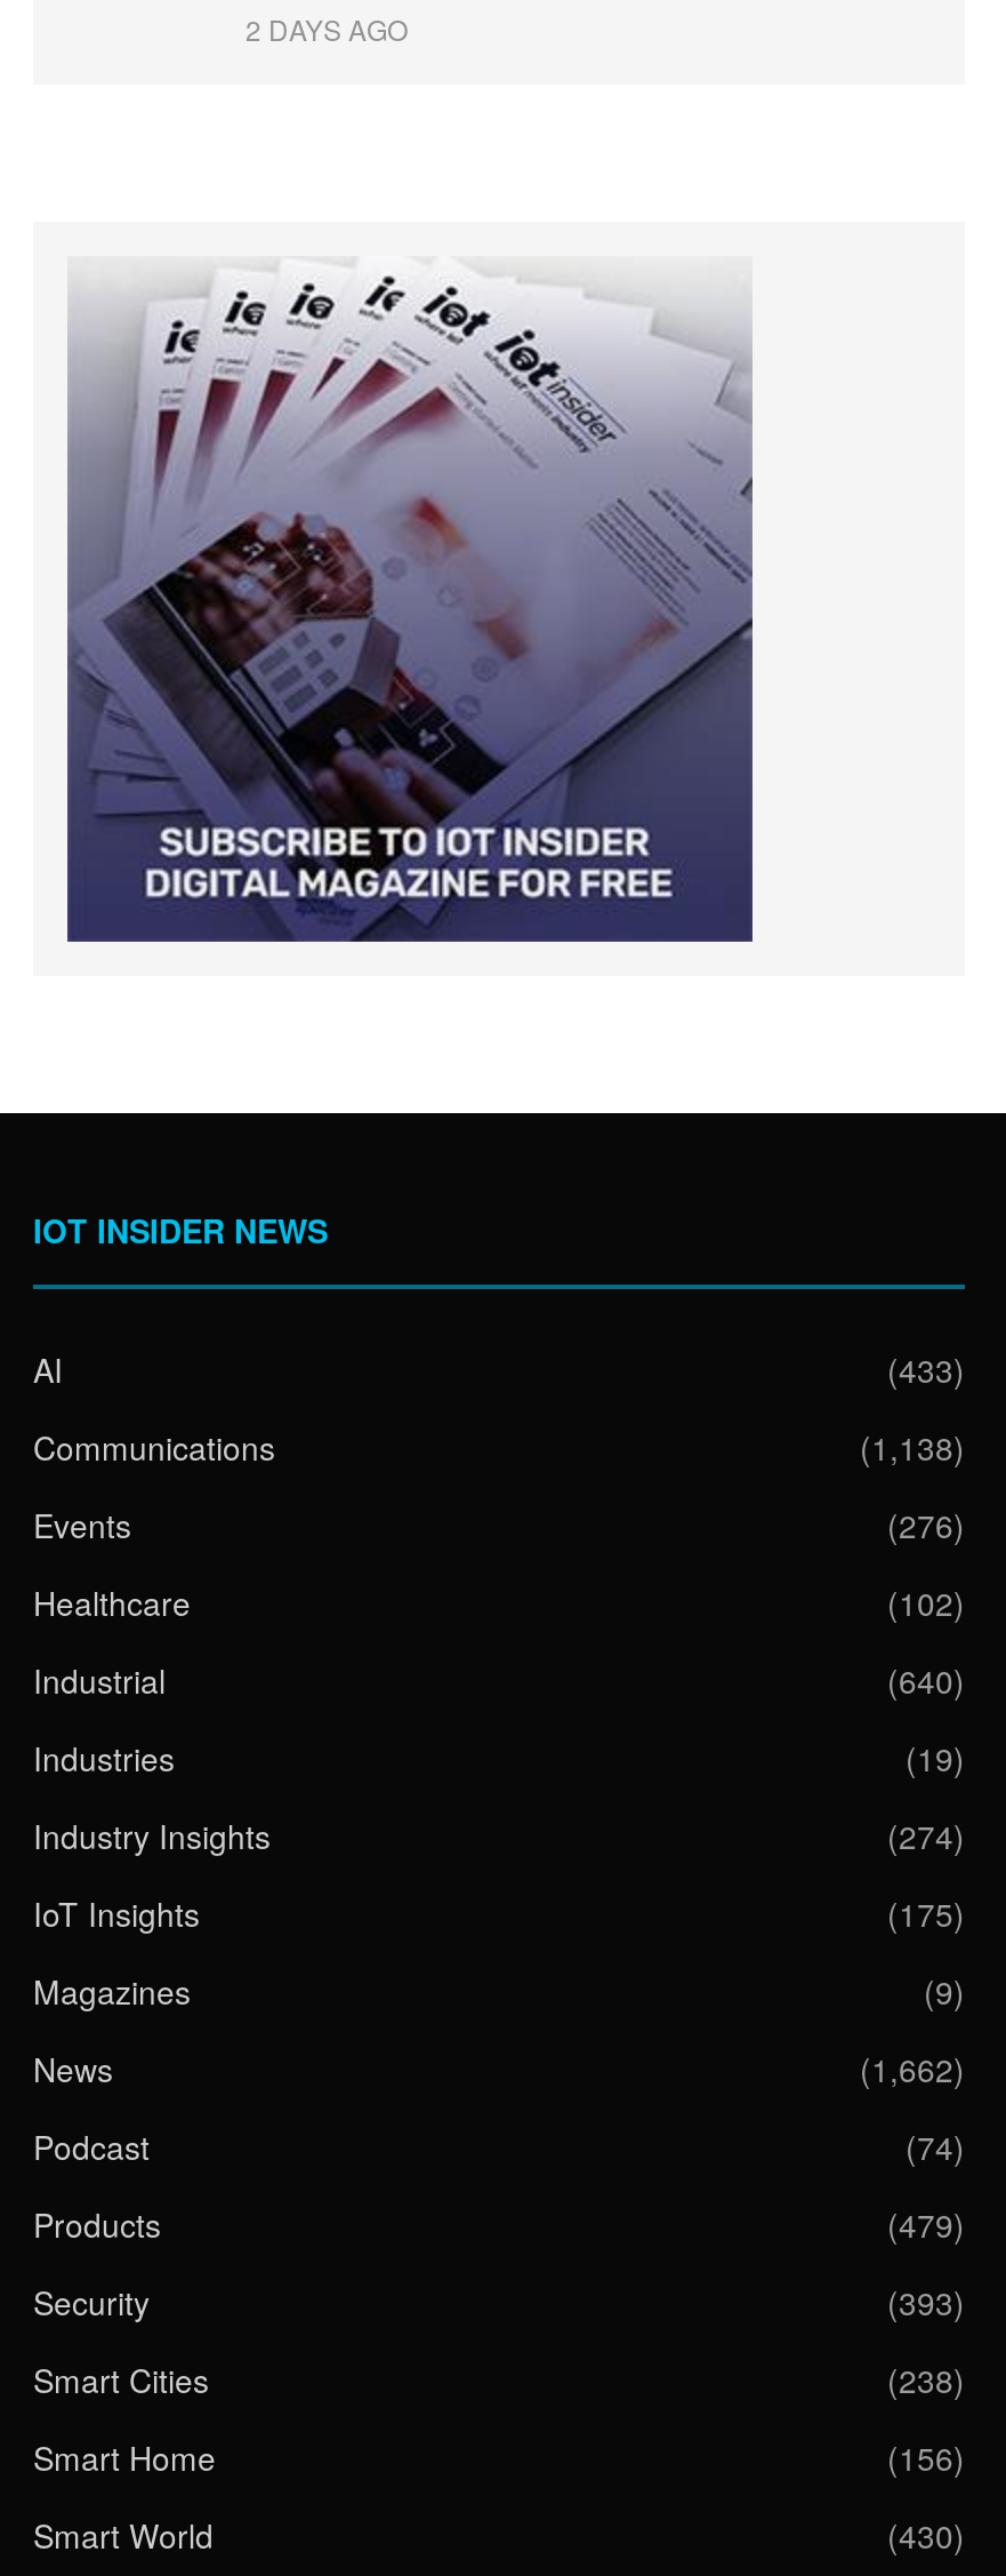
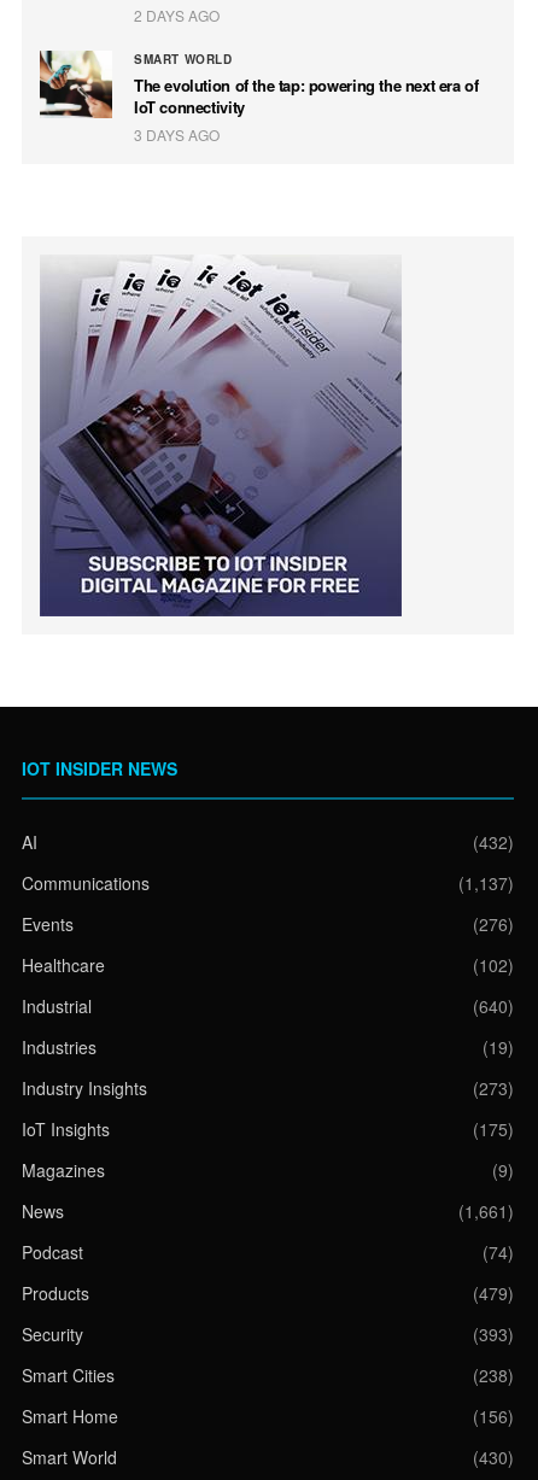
+ [image]
+ SMART WORLD
+ The evolution of the tap: powering the next era of
+ IoT connectivity
+ 3 DAYS AGO

- (433)
+ (432)

- (1,138)
+ (1,137)

- (274)
+ (273)

- (1,662)
+ (1,661)
